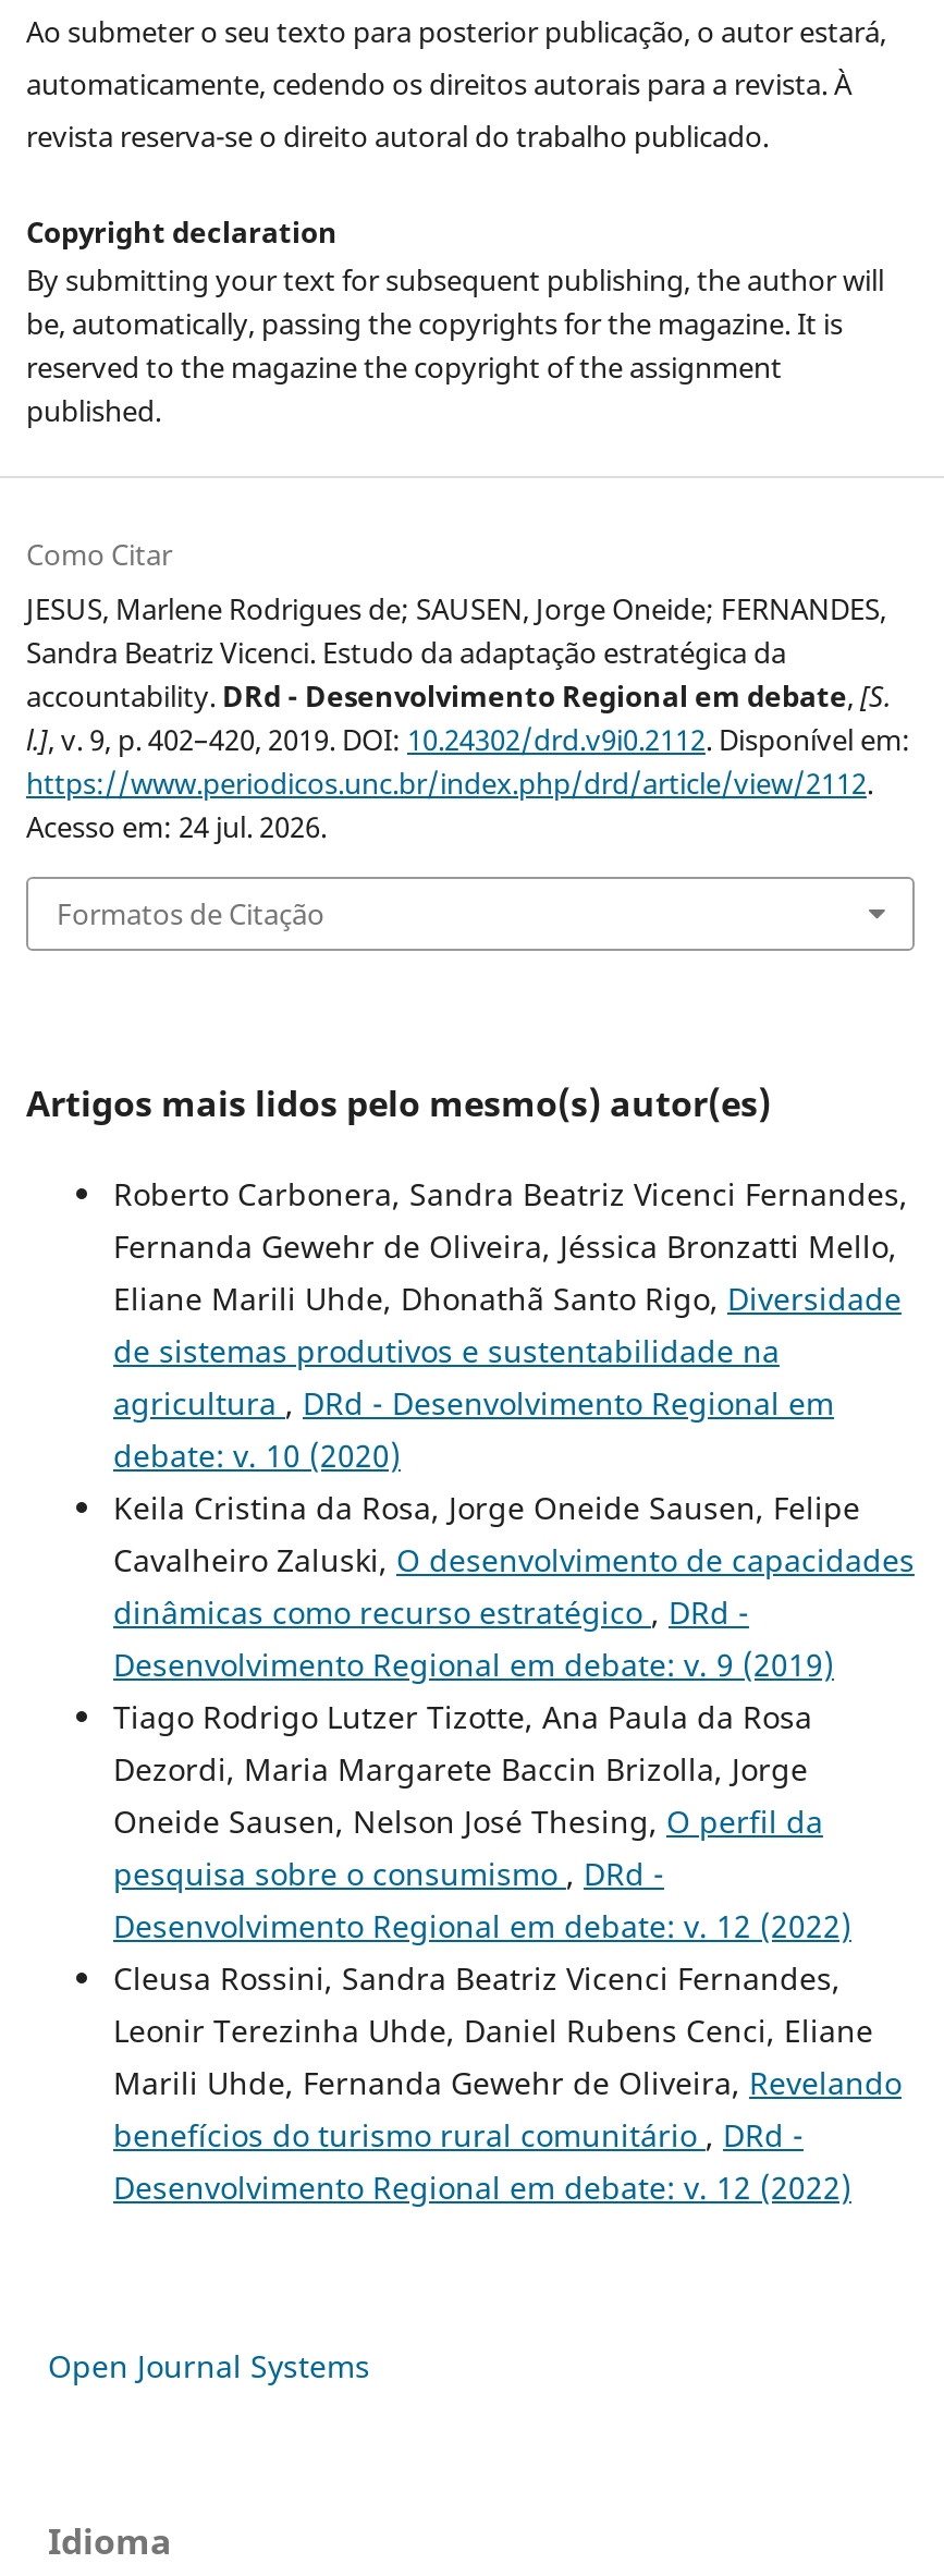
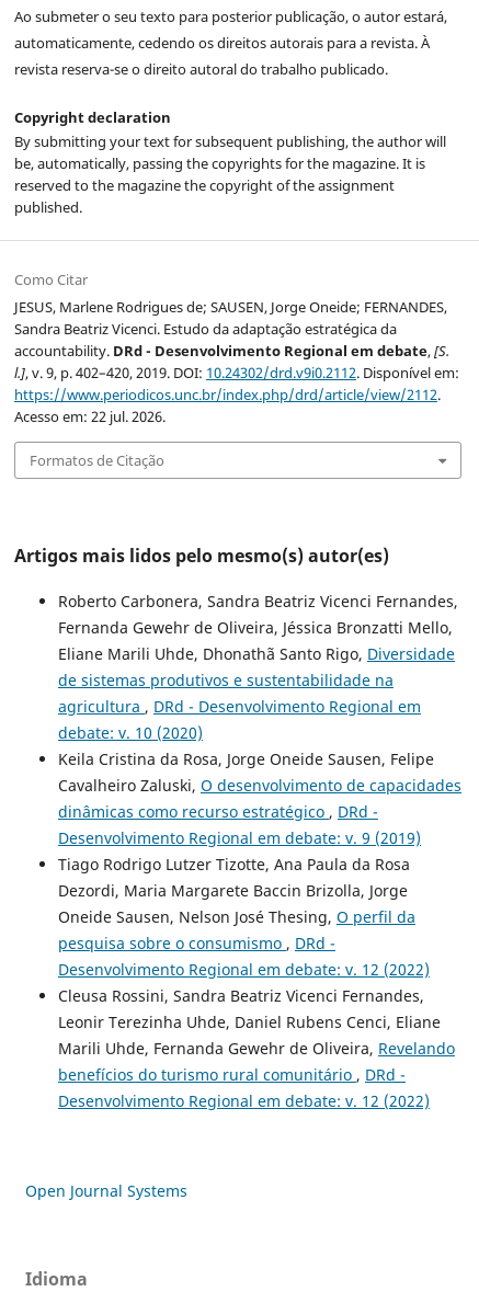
- Acesso em: 24 jul. 2026.
+ Acesso em: 22 jul. 2026.
